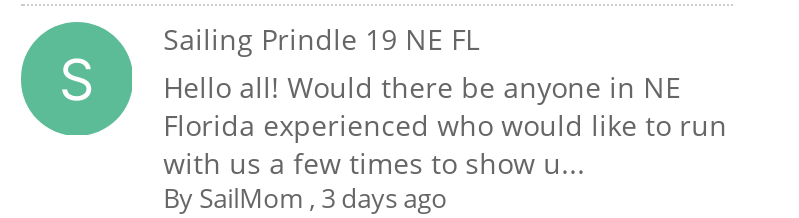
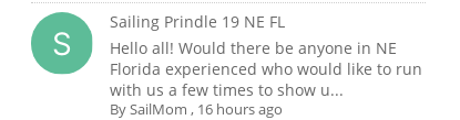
- By SailMom, 3 days ago
+ By SailMom, 16 hours ago
